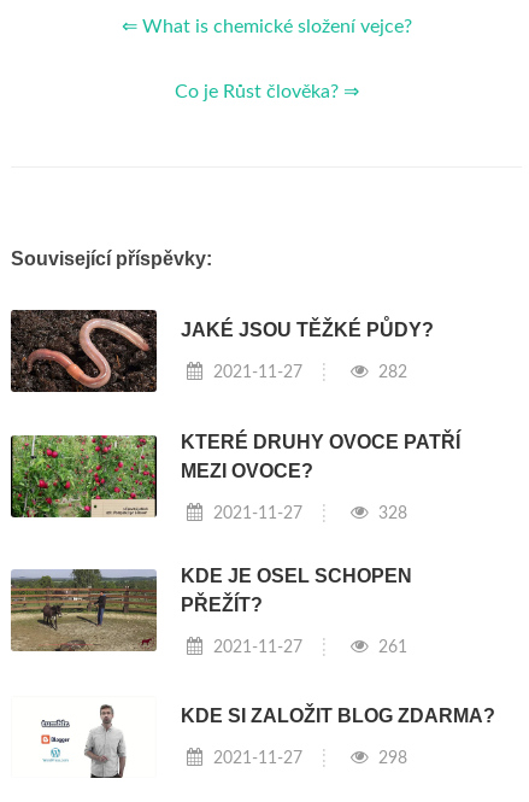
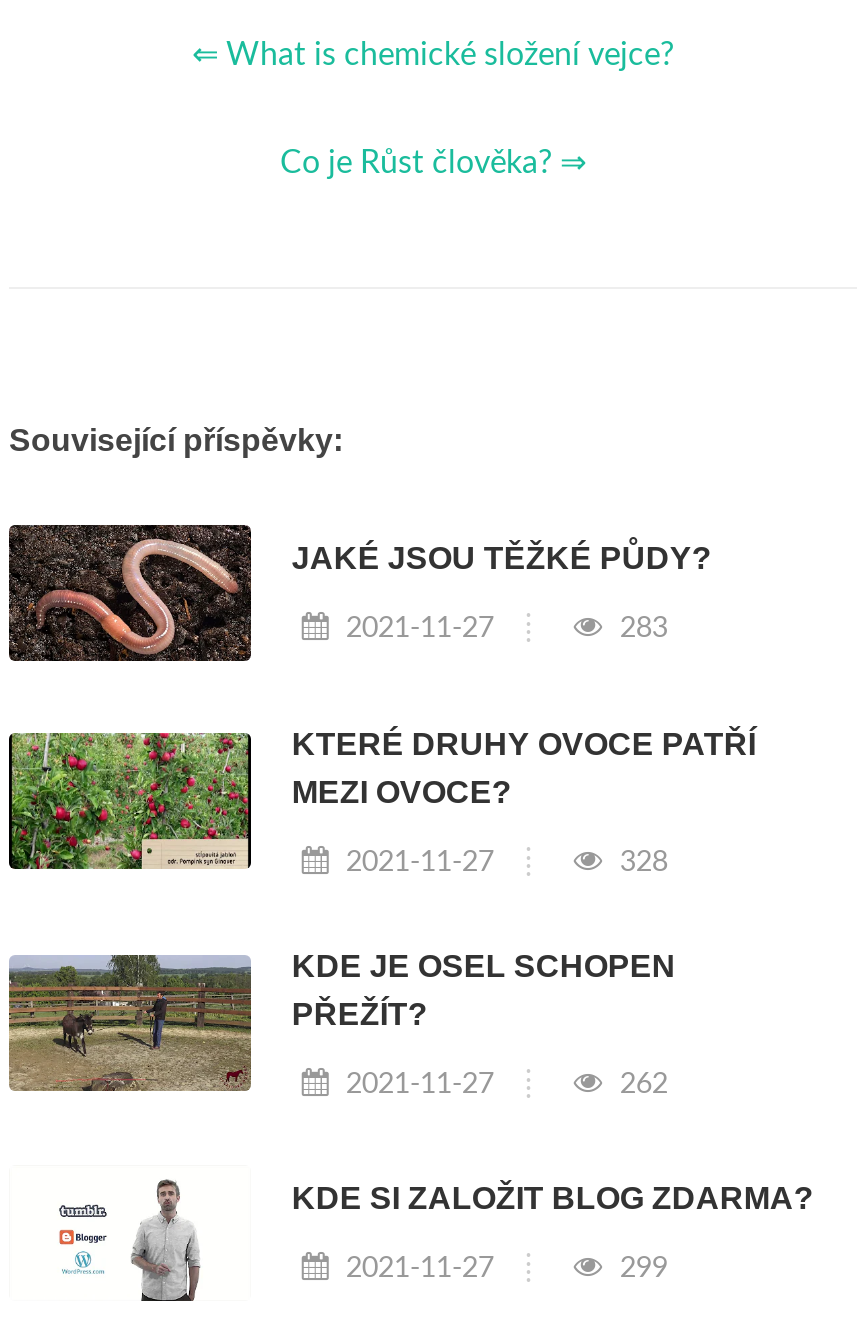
- 282
+ 283

- 261
+ 262

- 298
+ 299
